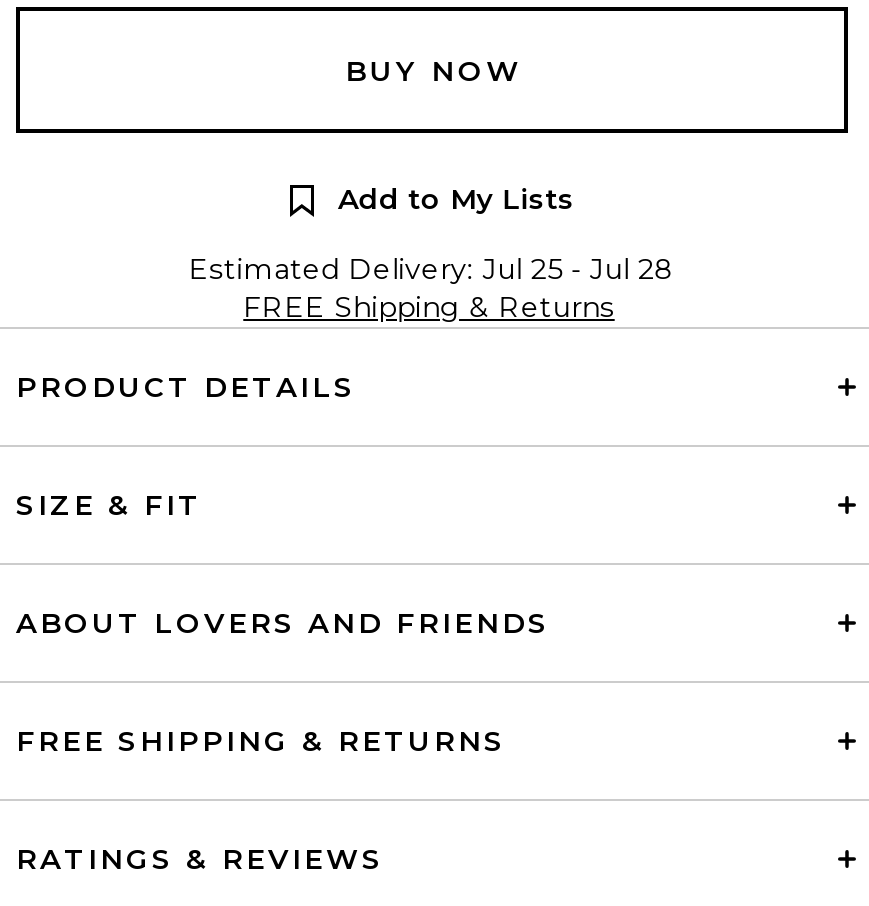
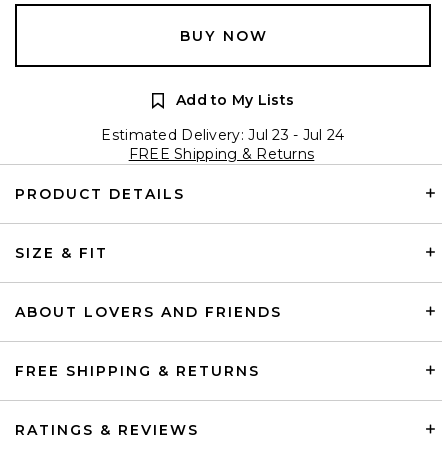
- Estimated Delivery: Jul 25 - Jul 28
+ Estimated Delivery: Jul 23 - Jul 24
